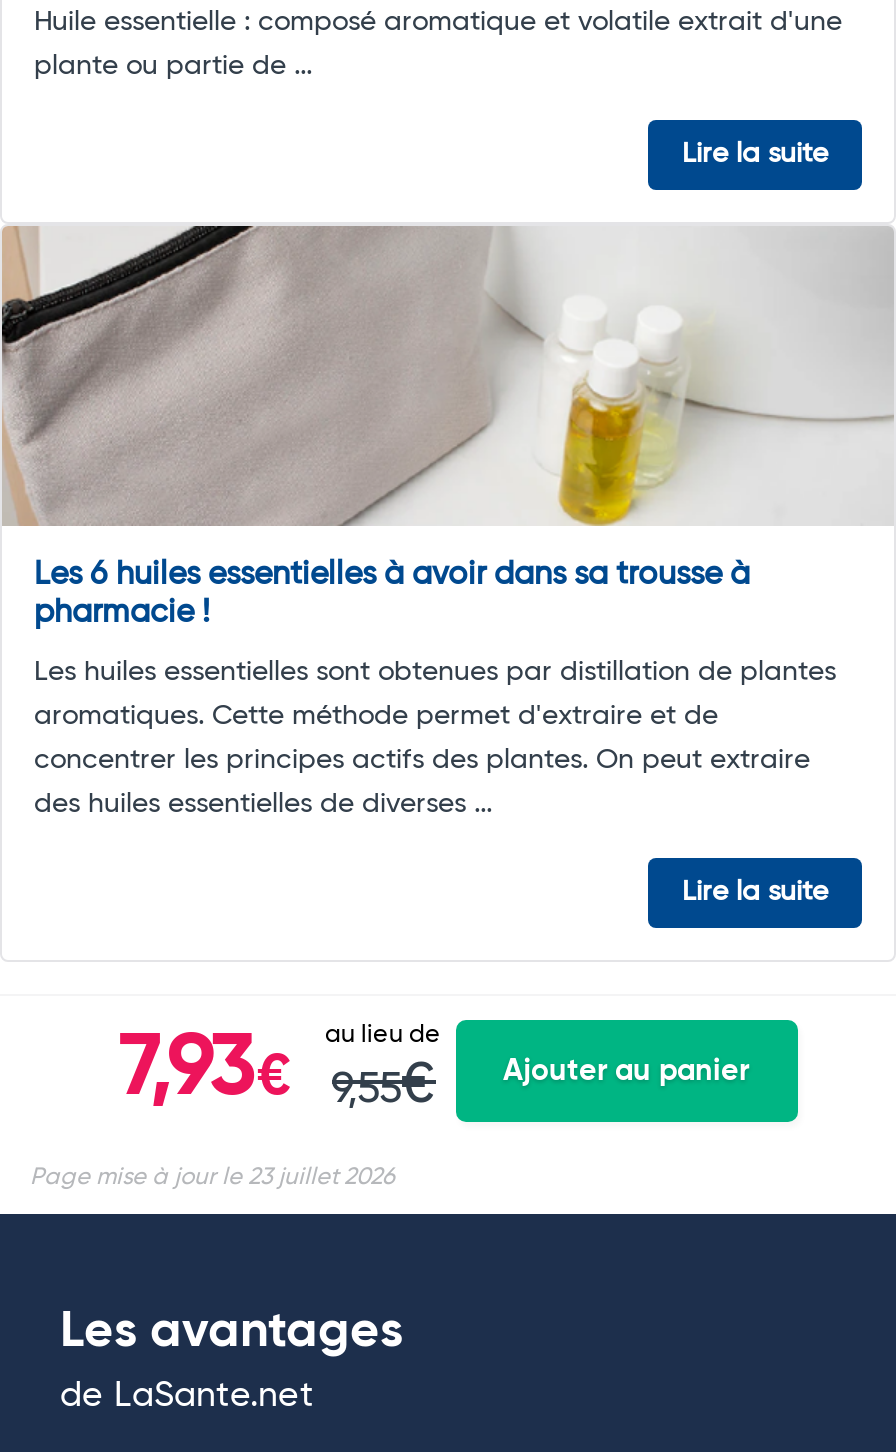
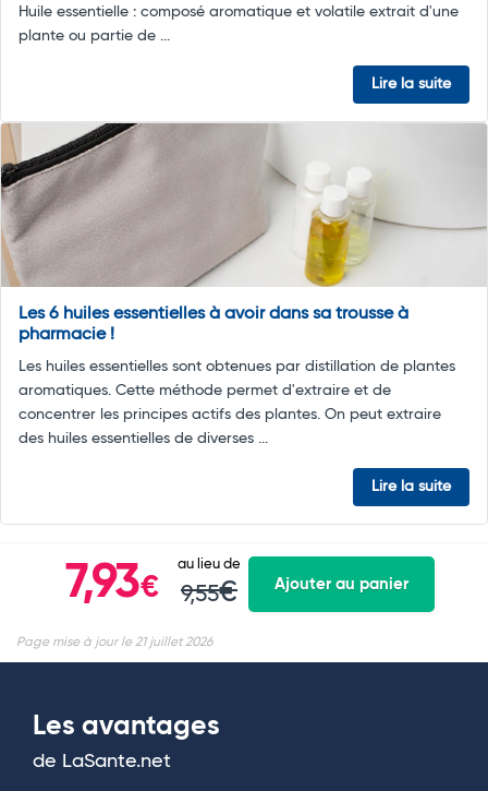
- Page mise à jour le 23 juillet 2026
+ Page mise à jour le 21 juillet 2026
